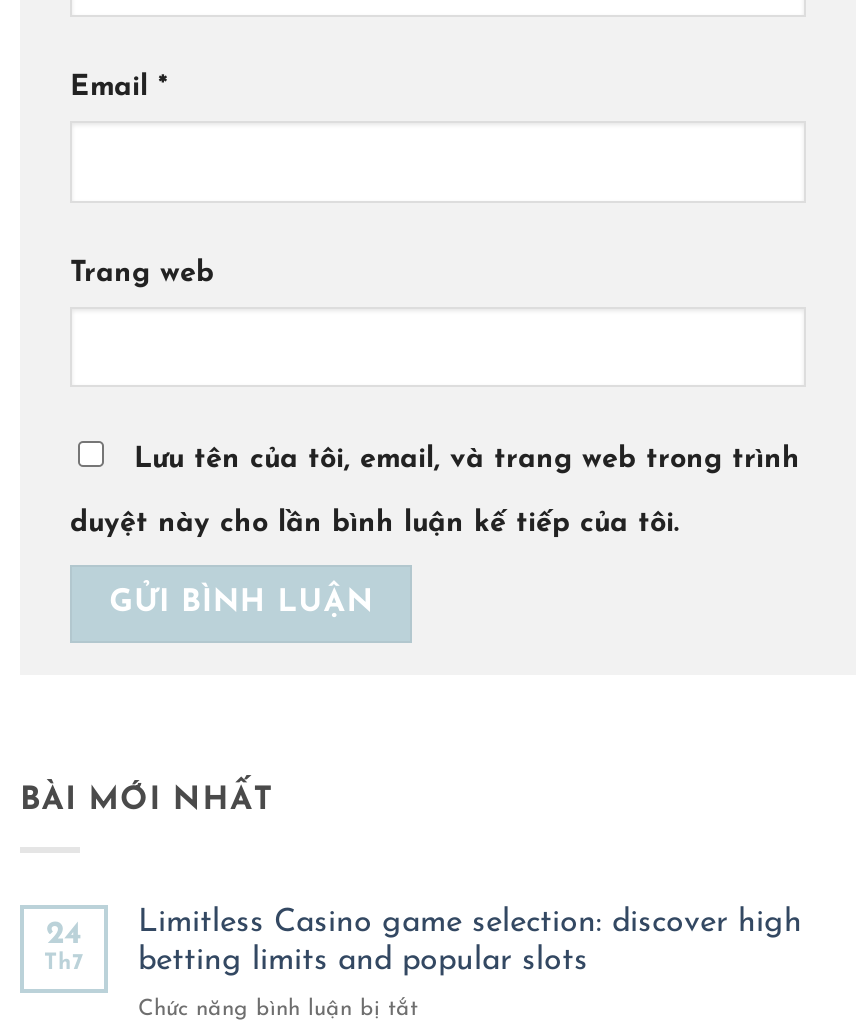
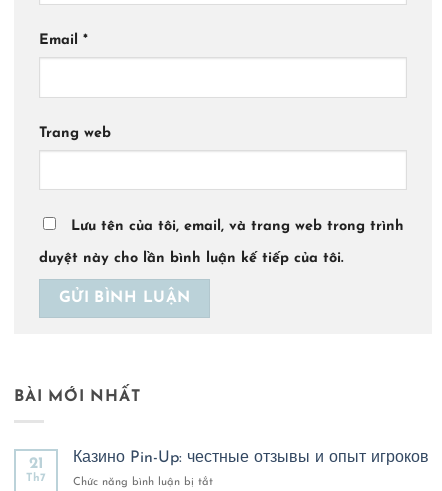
- Limitless Casino game selection: discover high
- betting limits and popular slots
+ Казино Pin-Up: честные отзывы и опыт игроков

- 24
+ 21
